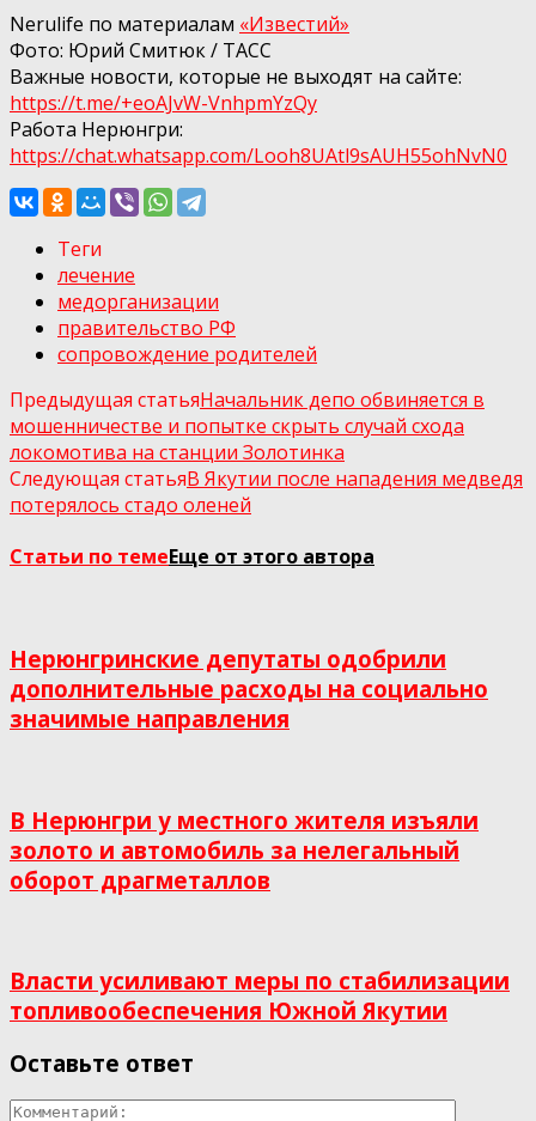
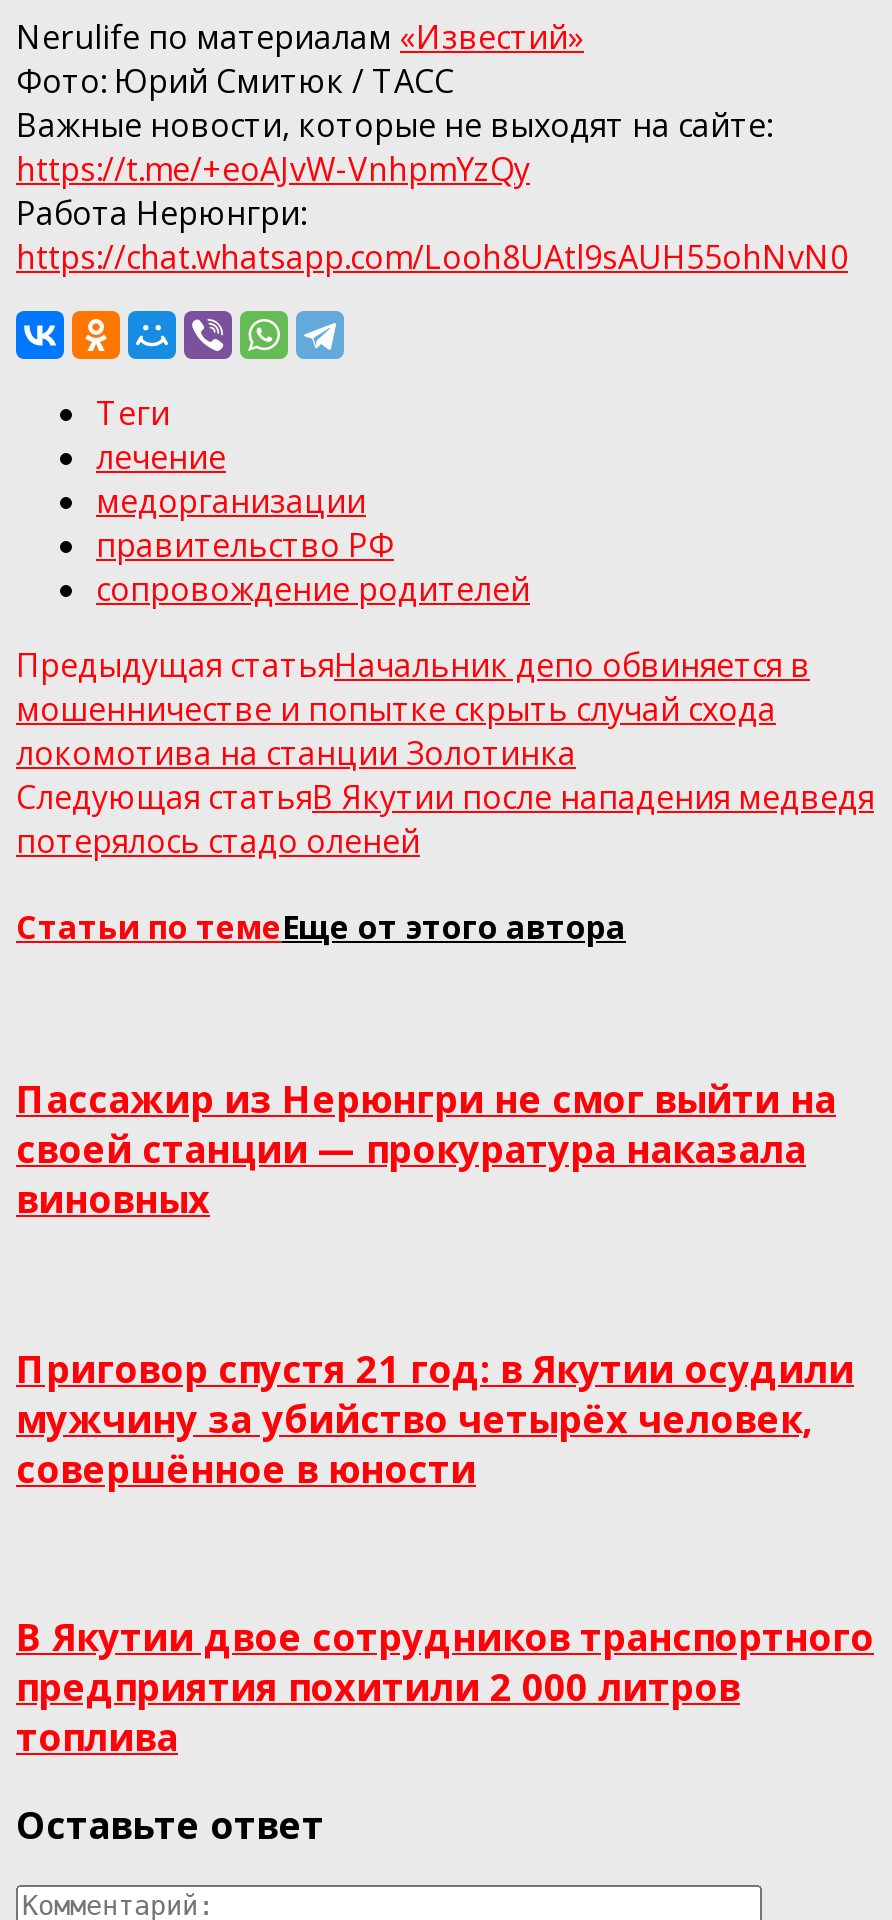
- Нерюнгринские депутаты одобрили
- дополнительные расходы на социально
- значимые направления
+ Пассажир из Нерюнгри не смог выйти на
+ своей станции — прокуратура наказала
+ виновных

- В Нерюнгри у местного жителя изъяли
- золото и автомобиль за нелегальный
- оборот драгметаллов
+ Приговор спустя 21 год: в Якутии осудили
+ мужчину за убийство четырёх человек,
+ совершённое в юности

- Власти усиливают меры по стабилизации
- топливообеспечения Южной Якутии
+ В Якутии двое сотрудников транспортного
+ предприятия похитили 2 000 литров
+ топлива
